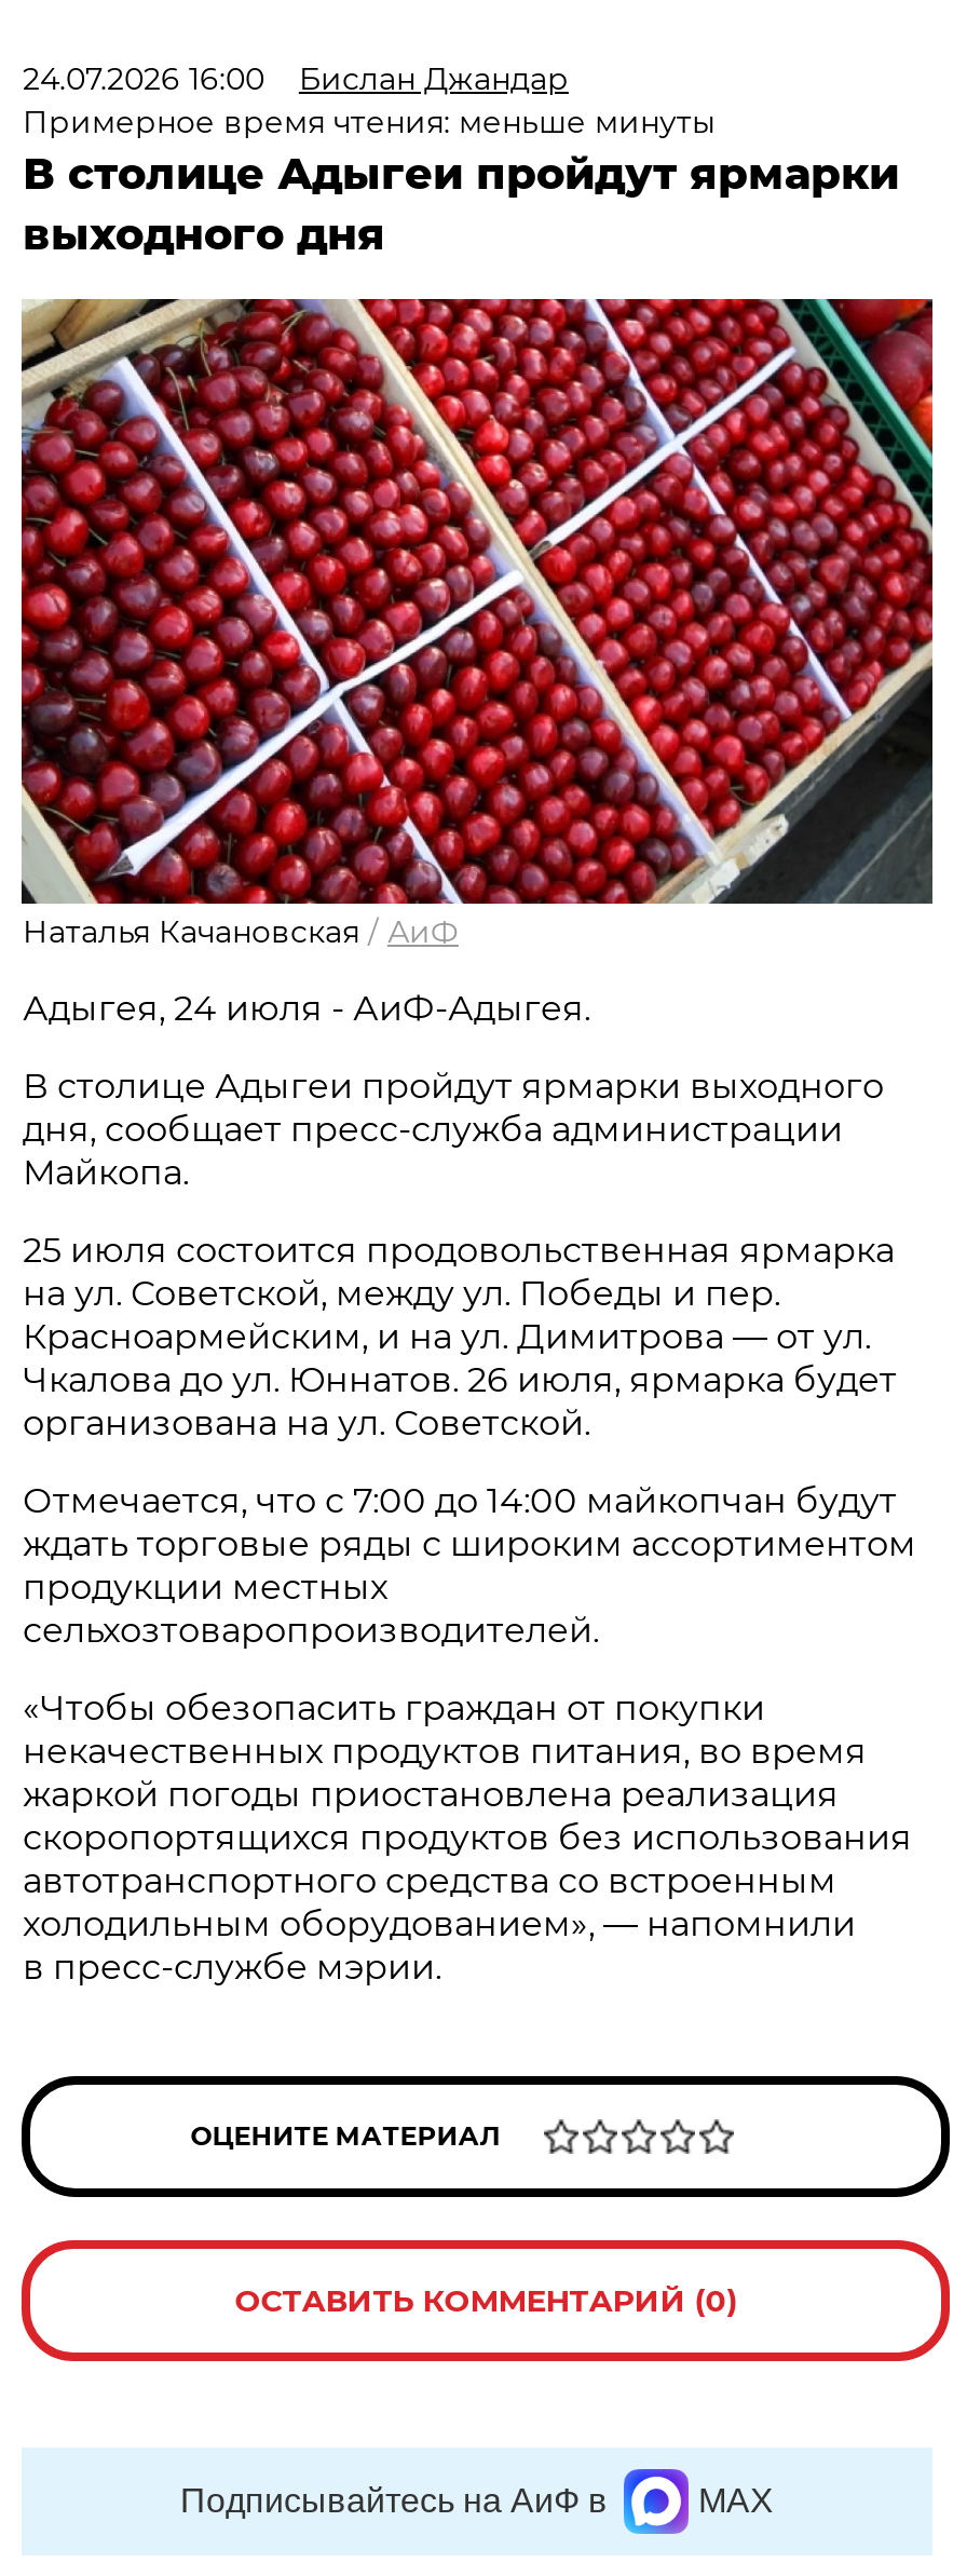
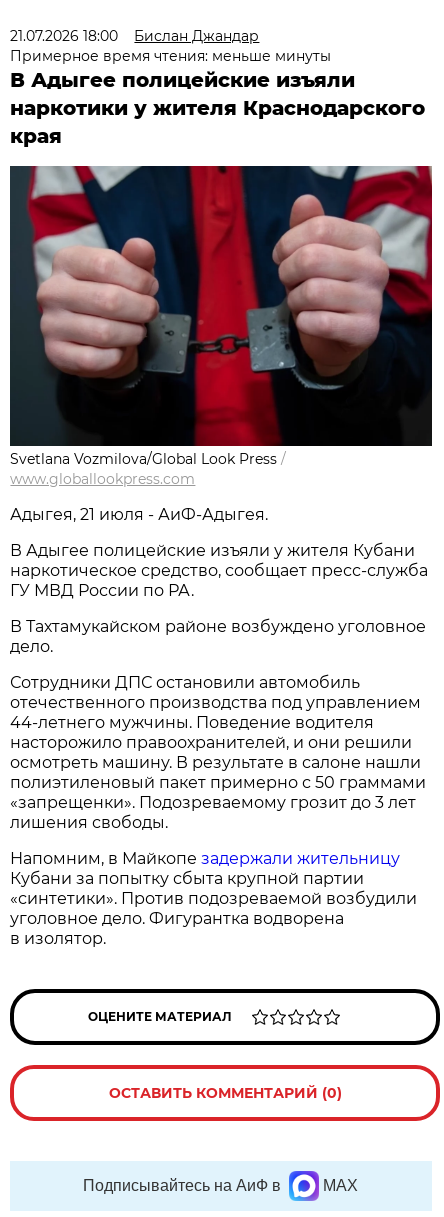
- 24.07.2026 16:00 Бислан Джандар
+ 21.07.2026 18:00 Бислан Джандар

- В столице Адыгеи пройдут ярмарки
- выходного дня
+ В Адыгее полицейские изъяли
+ наркотики у жителя Краснодарского
+ края

- [image]
- Наталья Качановская / АиФ
+ [image]
+ Svetlana Vozmilova/Global Look Press /
+ www.globallookpress.com

- Адыгея, 24 июля - АиФ-Адыгея.
+ Адыгея, 21 июля - АиФ-Адыгея.

- В столице Адыгеи пройдут ярмарки выходного
- дня, сообщает пресс-служба администрации
- Майкопа.
+ В Адыгее полицейские изъяли у жителя Кубани
+ наркотическое средство, сообщает пресс-служба
+ ГУ МВД России по РА.

- 25 июля состоится продовольственная ярмарка
- на ул. Советской, между ул. Победы и пер.
- Красноармейским, и на ул. Димитрова — от ул.
- Чкалова до ул. Юннатов. 26 июля, ярмарка будет
- организована на ул. Советской.
+ В Тахтамукайском районе возбуждено уголовное
+ дело.

- Отмечается, что с 7:00 до 14:00 майкопчан будут
- ждать торговые ряды с широким ассортиментом
- продукции местных
- сельхозтоваропроизводителей.
+ Сотрудники ДПС остановили автомобиль
+ отечественного производства под управлением
+ 44-летнего мужчины. Поведение водителя
+ насторожило правоохранителей, и они решили
+ осмотреть машину. В результате в салоне нашли
+ полиэтиленовый пакет примерно с 50 граммами
+ «запрещенки». Подозреваемому грозит до 3 лет
+ лишения свободы.

- «Чтобы обезопасить граждан от покупки
- некачественных продуктов питания, во время
- жаркой погоды приостановлена реализация
- скоропортящихся продуктов без использования
- автотранспортного средства со встроенным
- холодильным оборудованием», — напомнили
- в пресс-службе мэрии.
+ Напомним, в Майкопе задержали жительницу
+ Кубани за попытку сбыта крупной партии
+ «синтетики». Против подозреваемой возбудили
+ уголовное дело. Фигурантка водворена
+ в изолятор.
